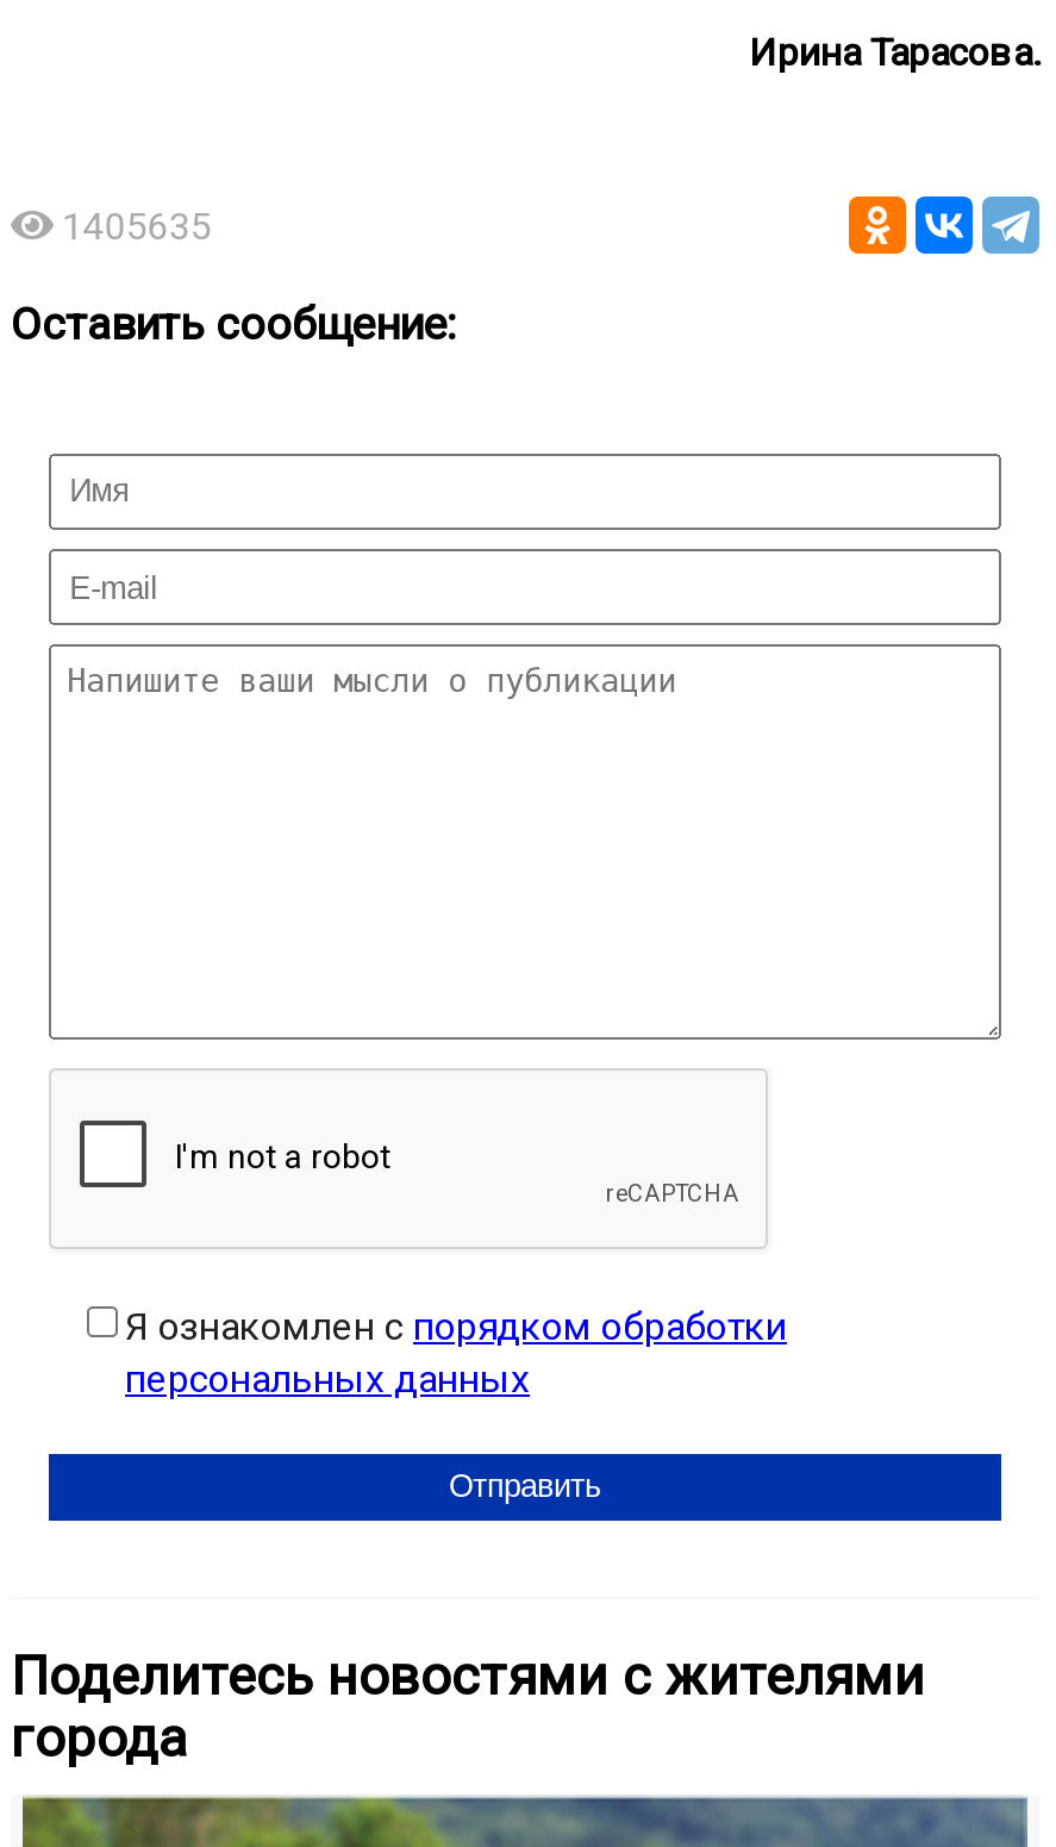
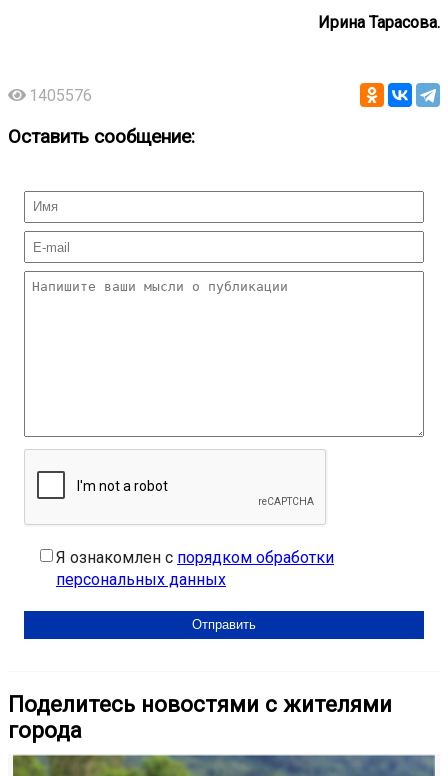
- 1405635
+ 1405576
